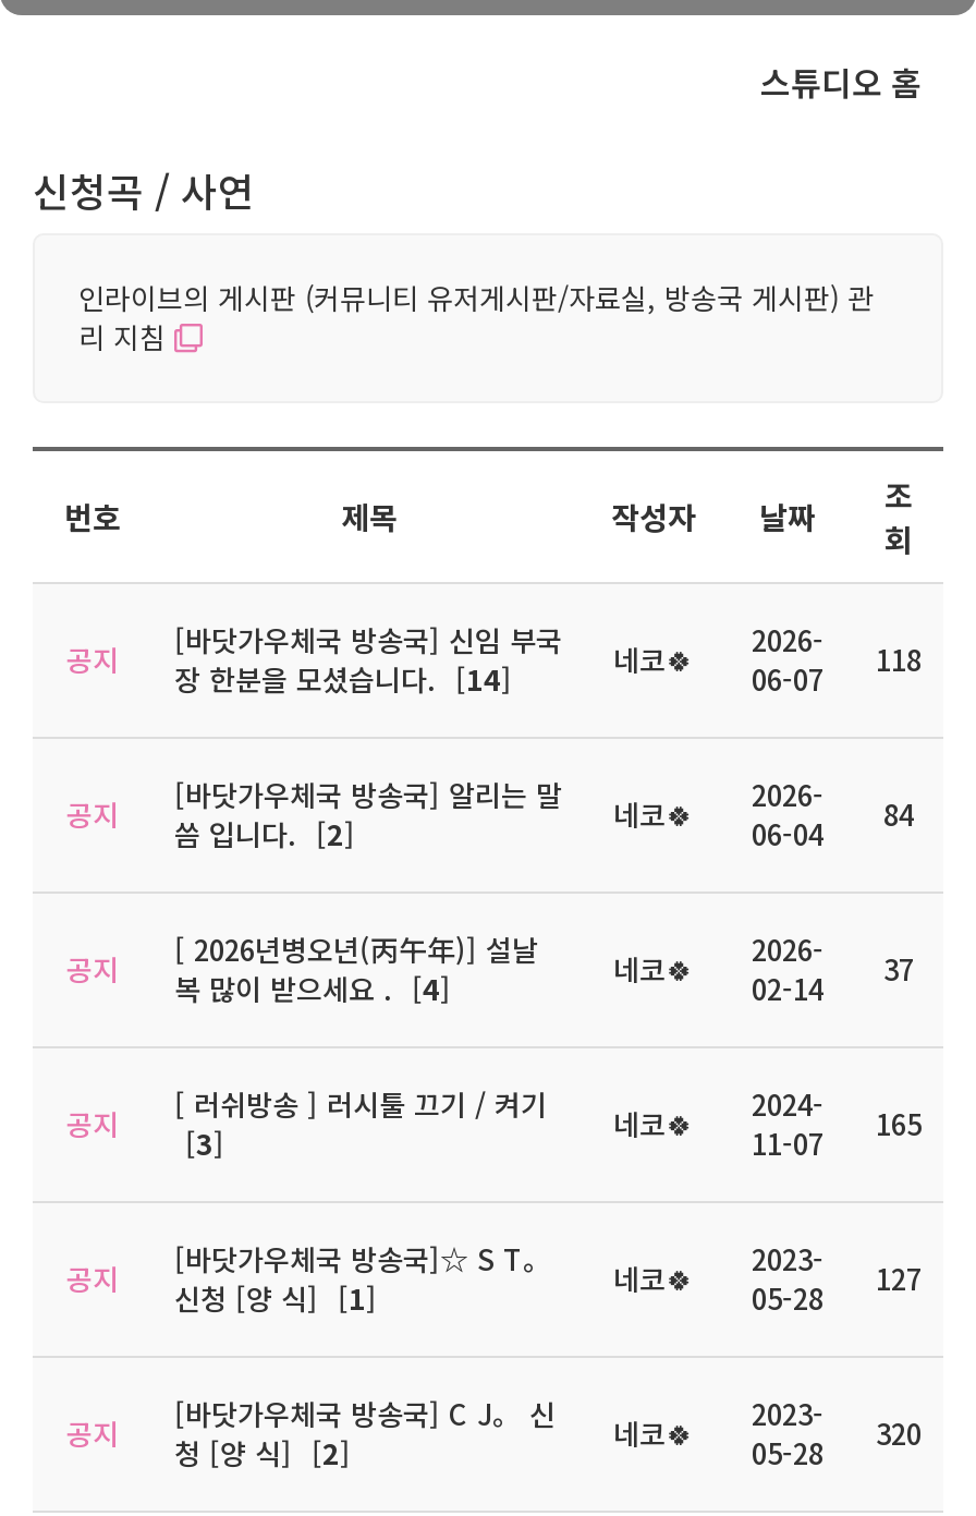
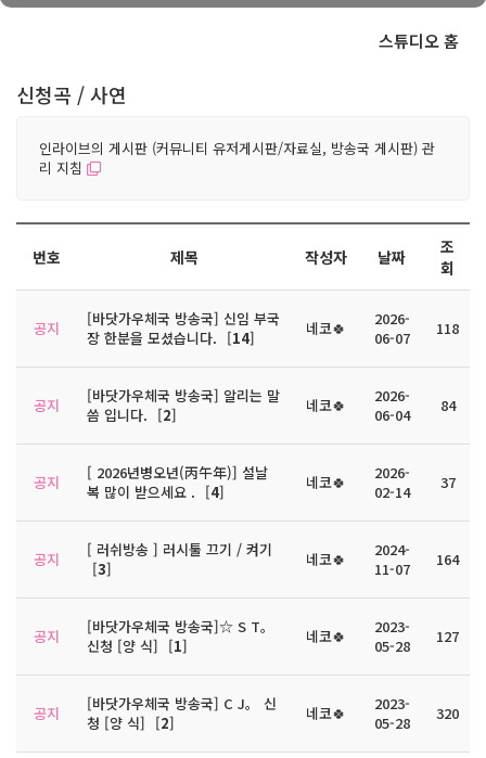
- 165
+ 164
